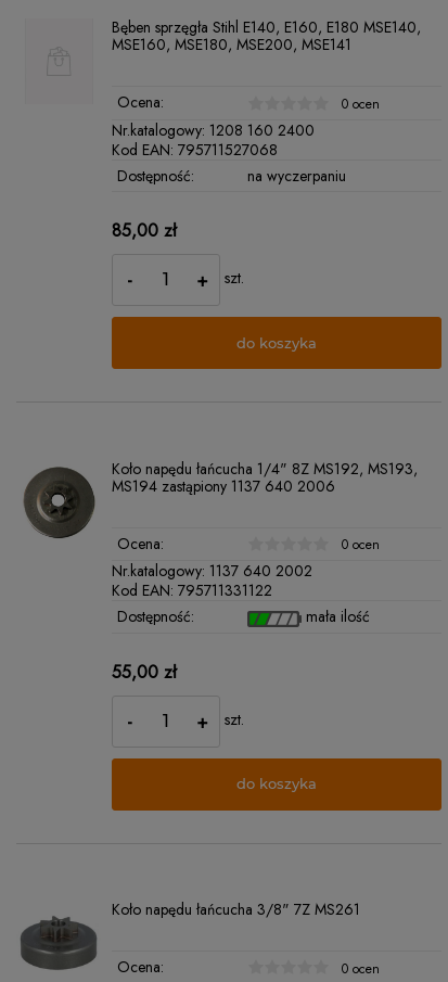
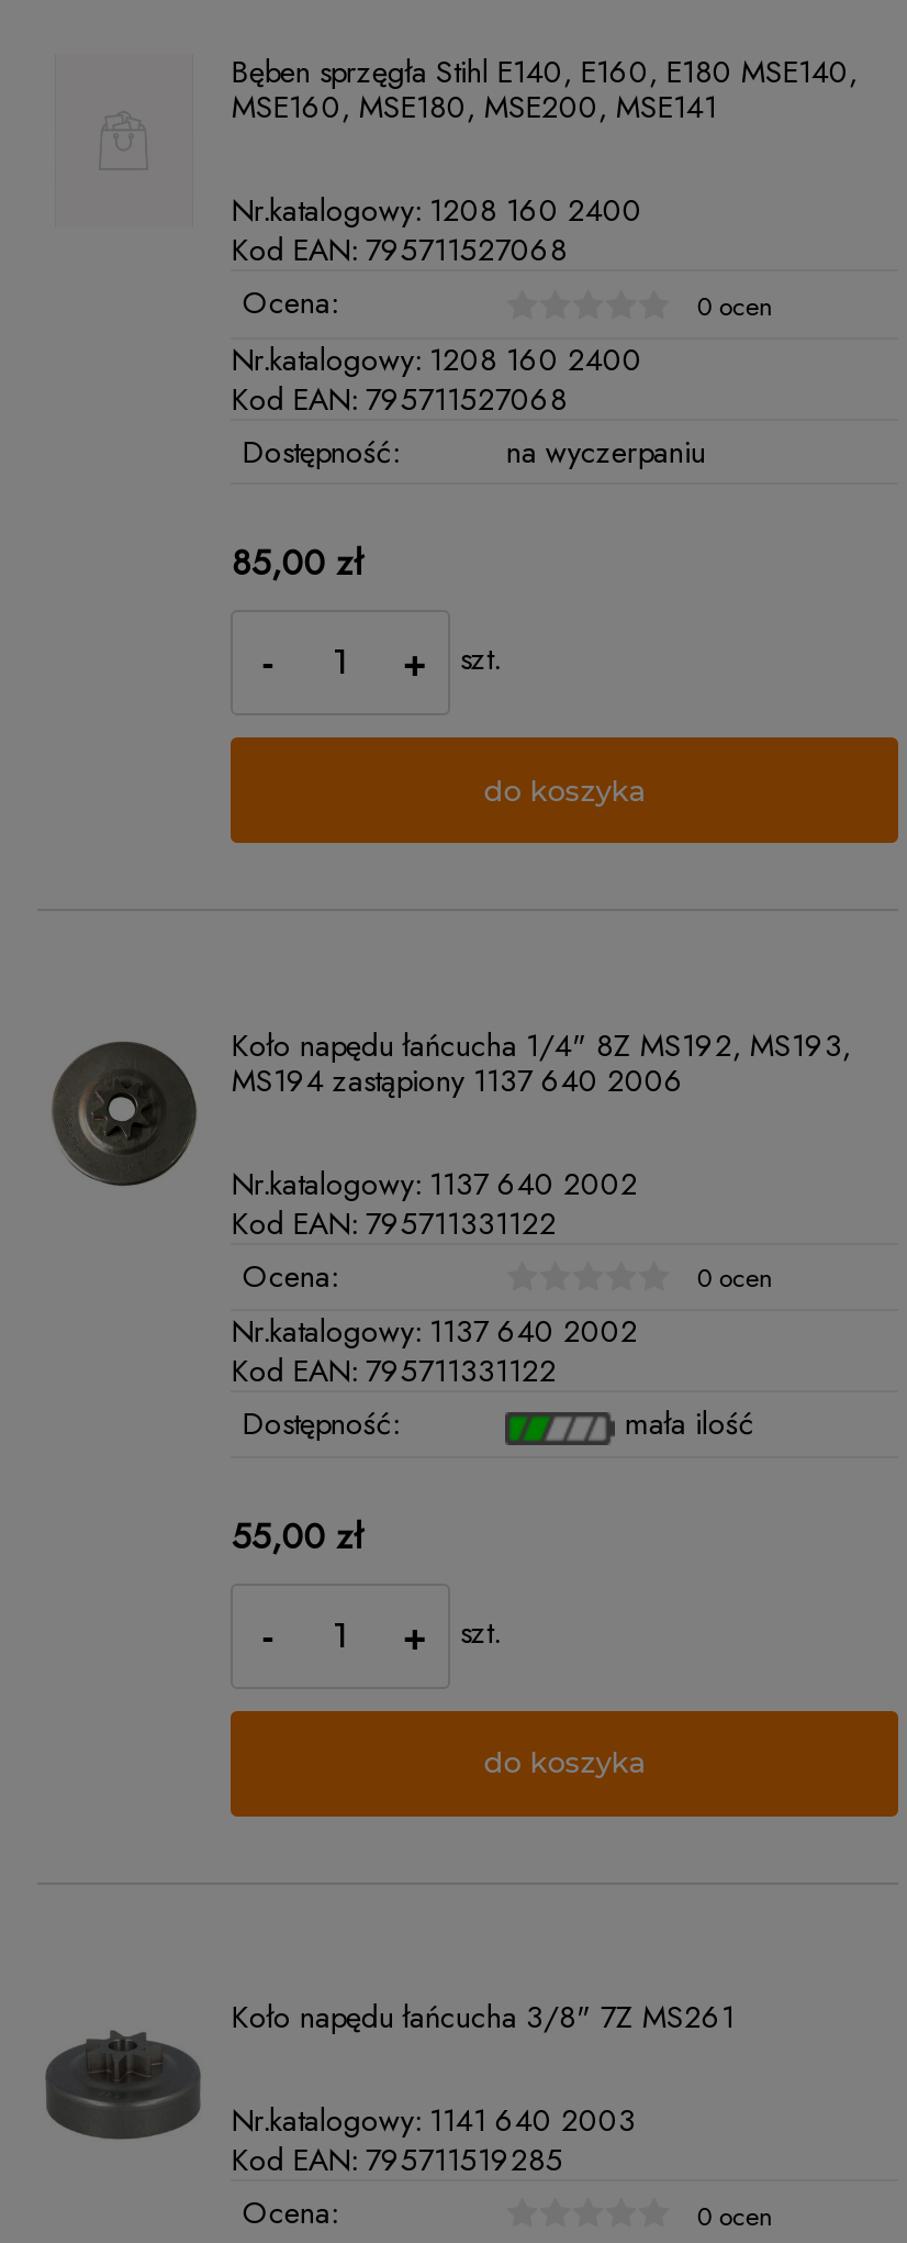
+ Nr.katalogowy: 1208 160 2400
+ Kod EAN: 795711527068

+ Nr.katalogowy: 1137 640 2002
+ Kod EAN: 795711331122

+ Nr.katalogowy: 1141 640 2003
+ Kod EAN: 795711519285
